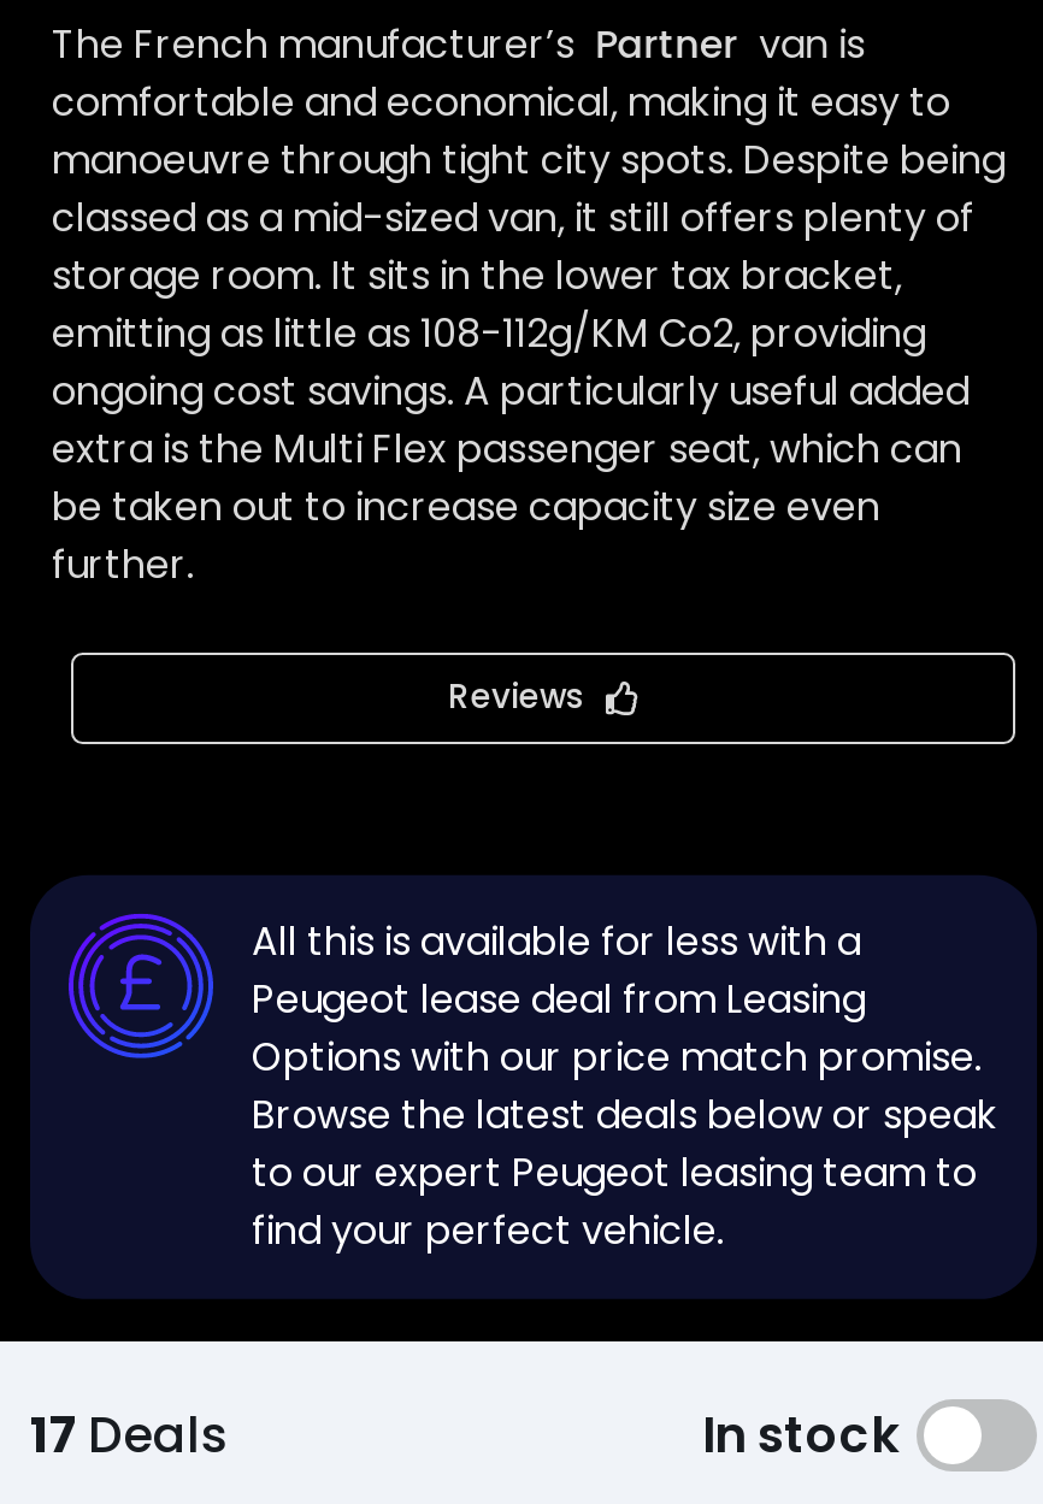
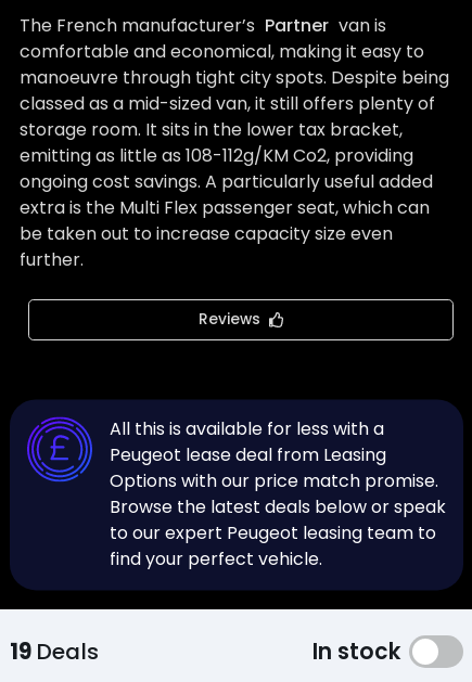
- 17 Deals
+ 19 Deals
